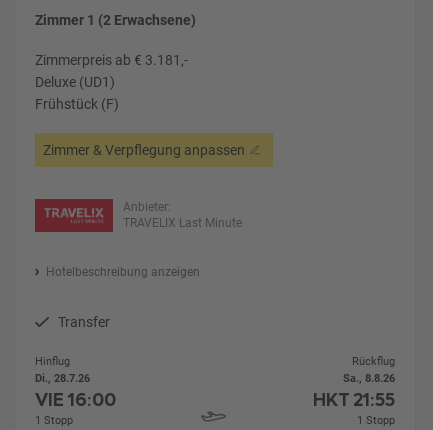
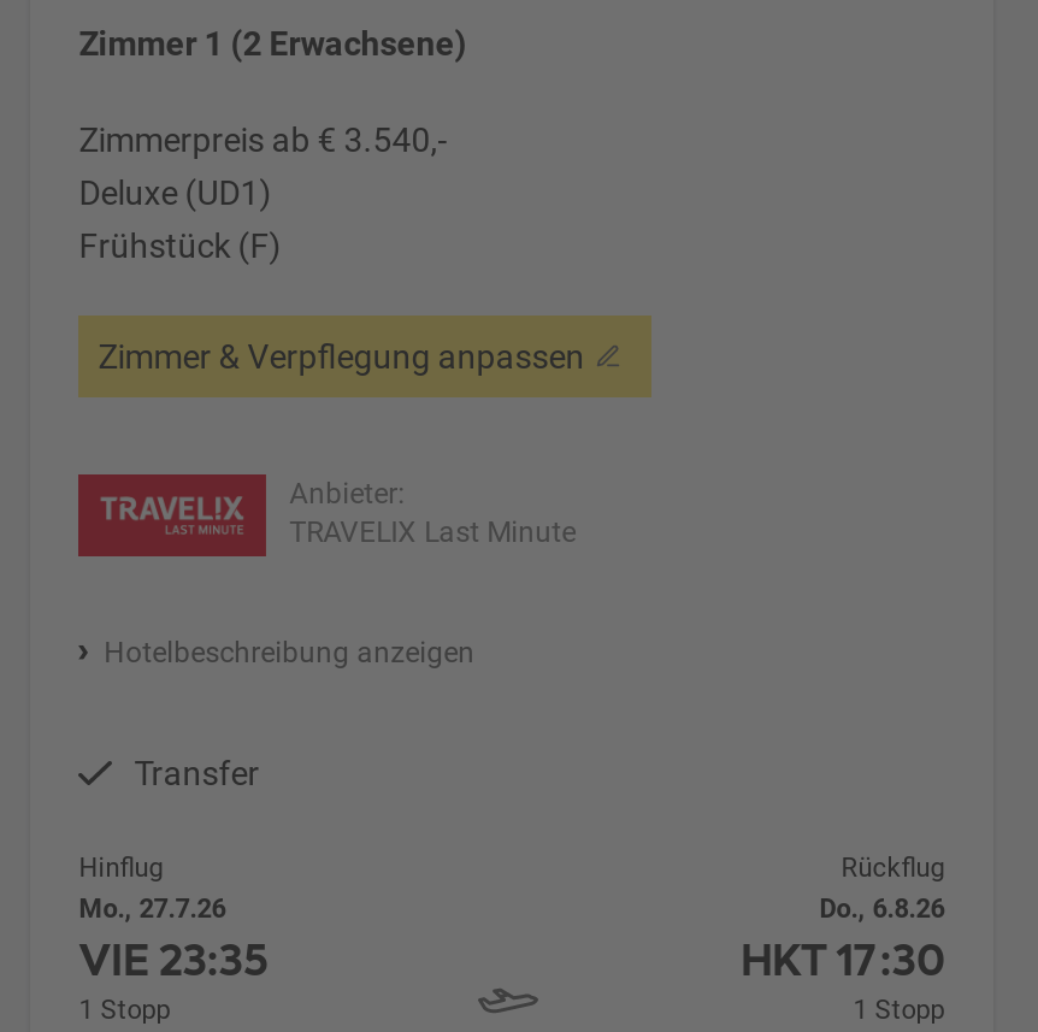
- Zimmerpreis ab € 3.181,-
+ Zimmerpreis ab € 3.540,-

- Di., 28.7.26
- VIE 16:00
+ Mo., 27.7.26
+ VIE 23:35

- Sa., 8.8.26
- HKT21:55
+ Do., 6.8.26
+ HKT17:30
